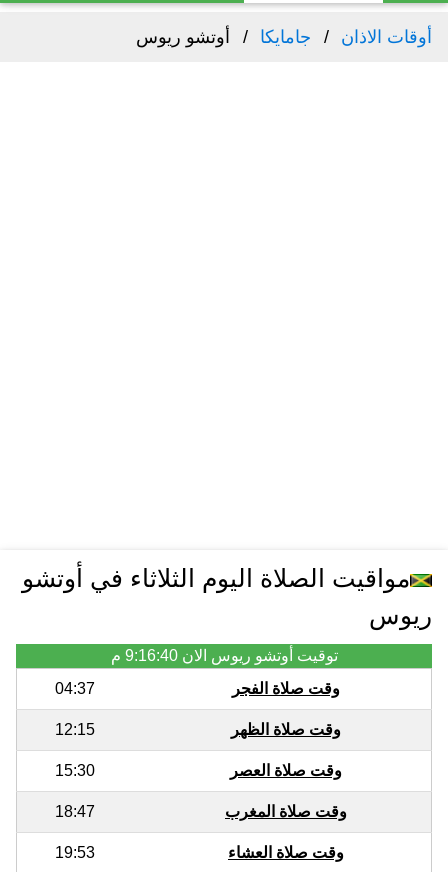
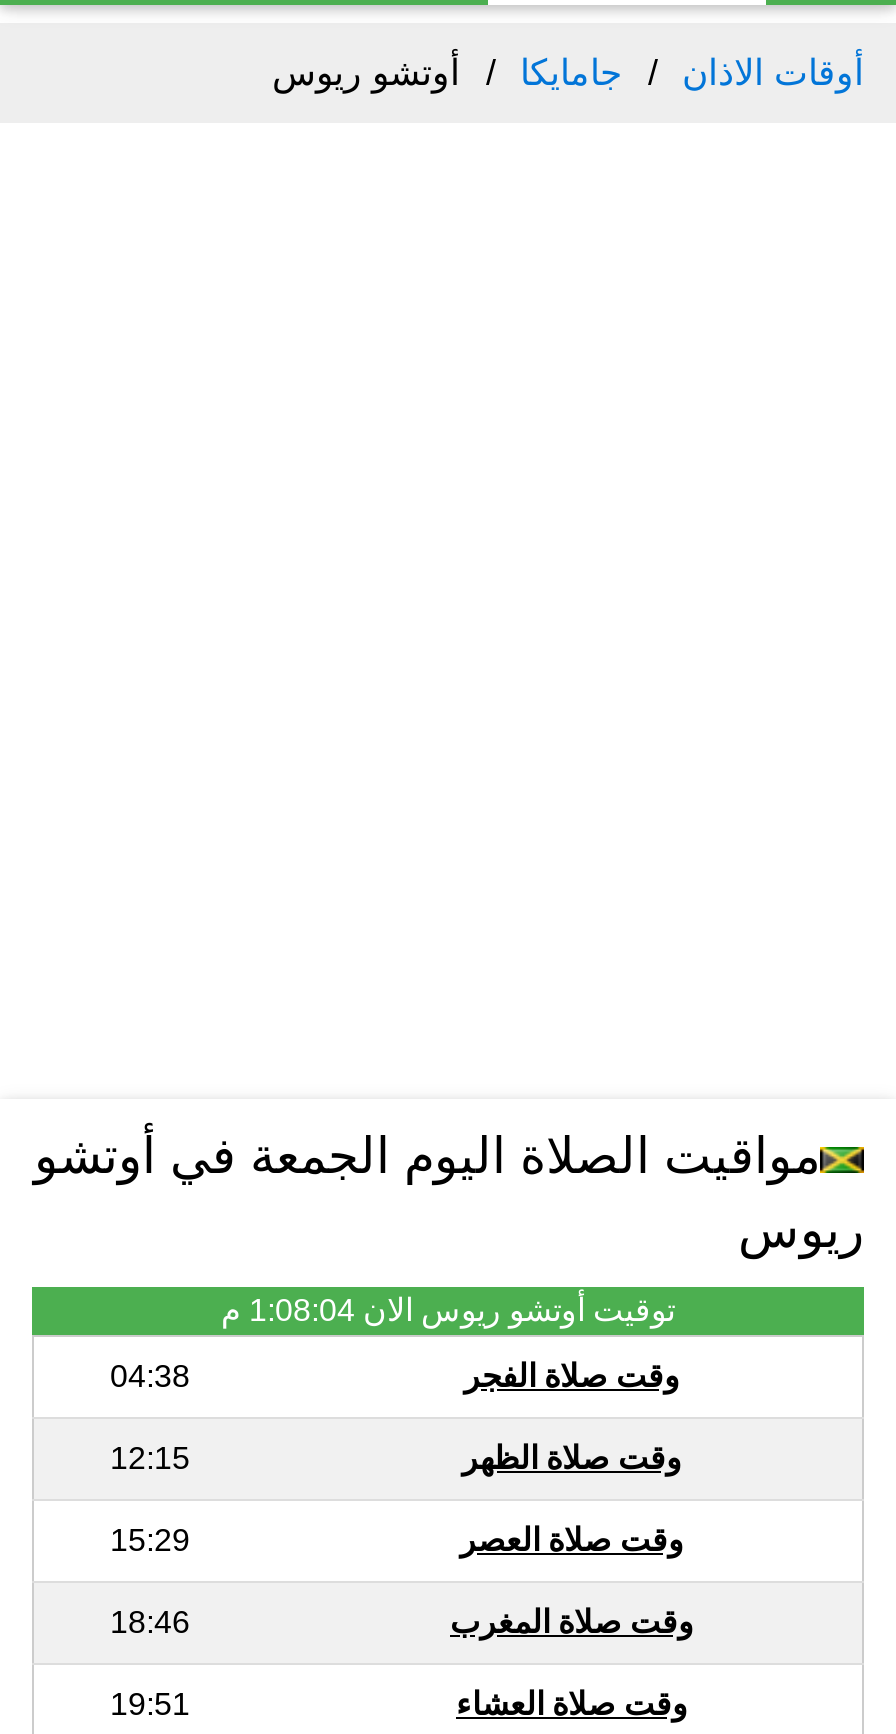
- مواقيت الصلاة اليوم الثلاثاء في أوتشو
+ مواقيت الصلاة اليوم الجمعة في أوتشو

- توقيت أوتشو ريوس الان 9:16:40 م
+ توقيت أوتشو ريوس الان 1:08:04 م

- 04:37
+ 04:38

- 15:30
+ 15:29

- 18:47
+ 18:46

- 19:53
+ 19:51
